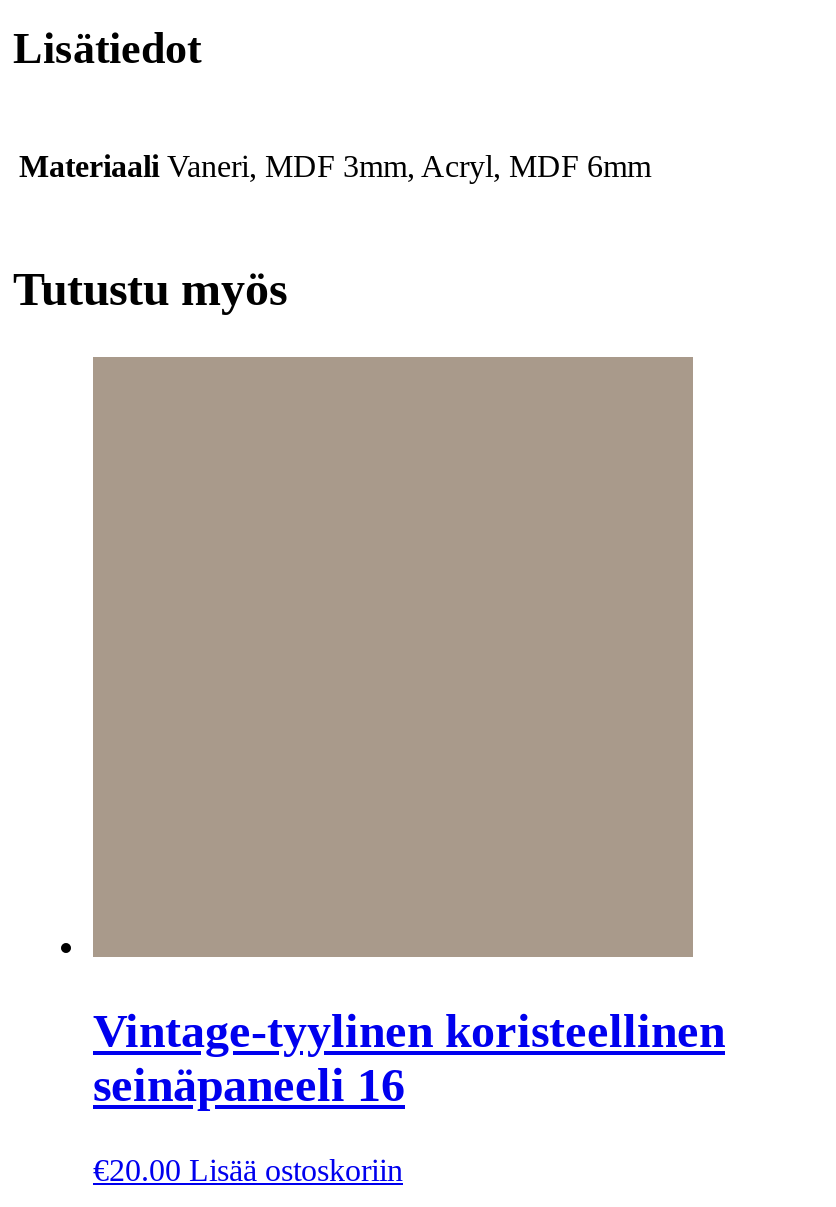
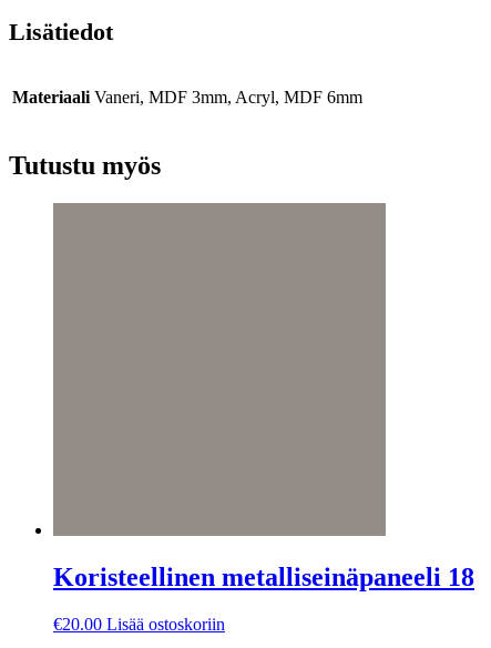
- Vintage-tyylinen koristeellinen
- seinäpaneeli 16
+ Koristeellinen metalliseinäpaneeli 18
